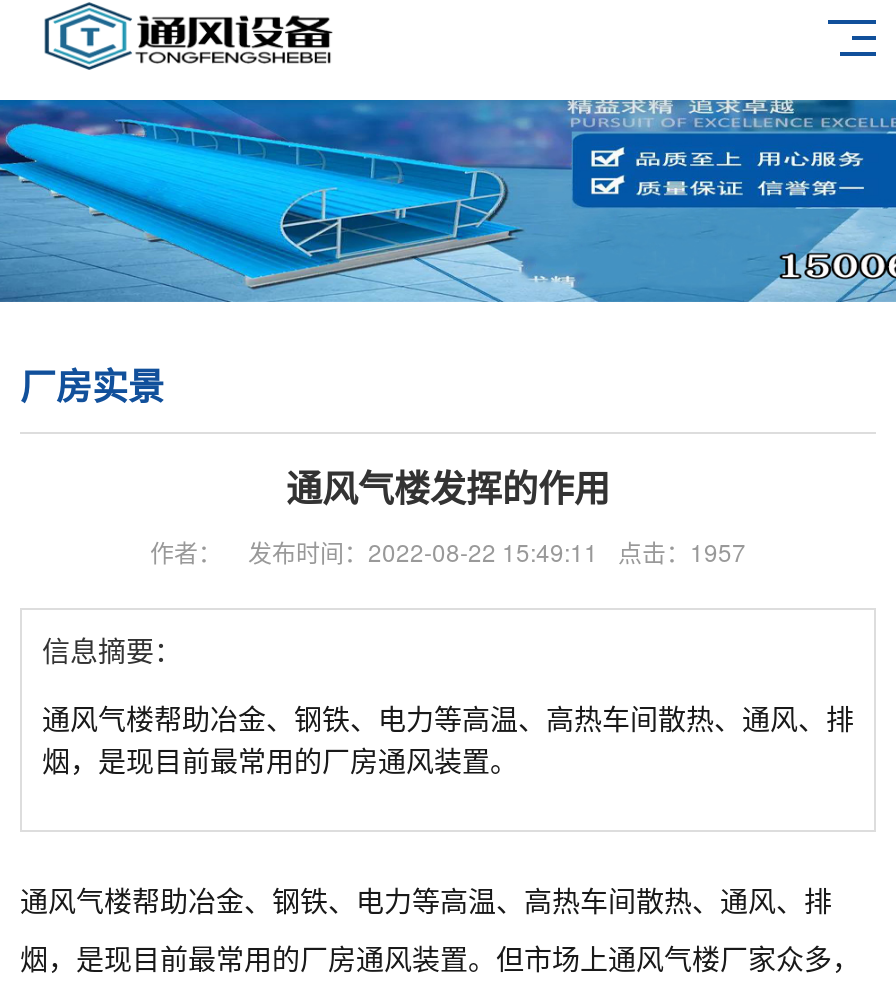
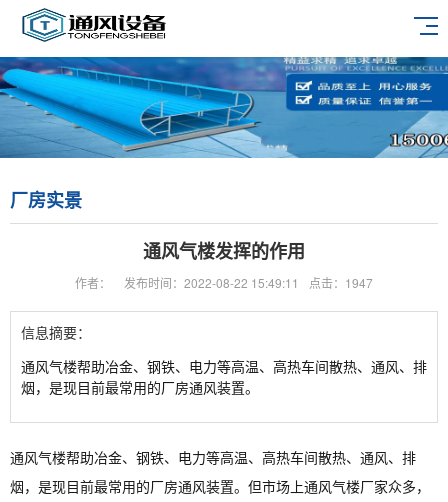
- 发布时间：2022-08-22 15:49:11 点击：1957
+ 发布时间：2022-08-22 15:49:11 点击：1947
